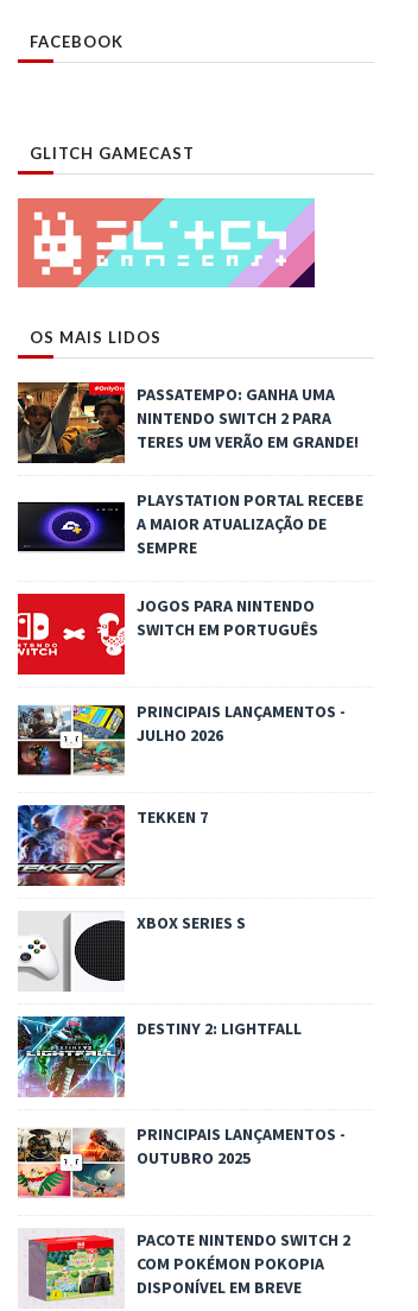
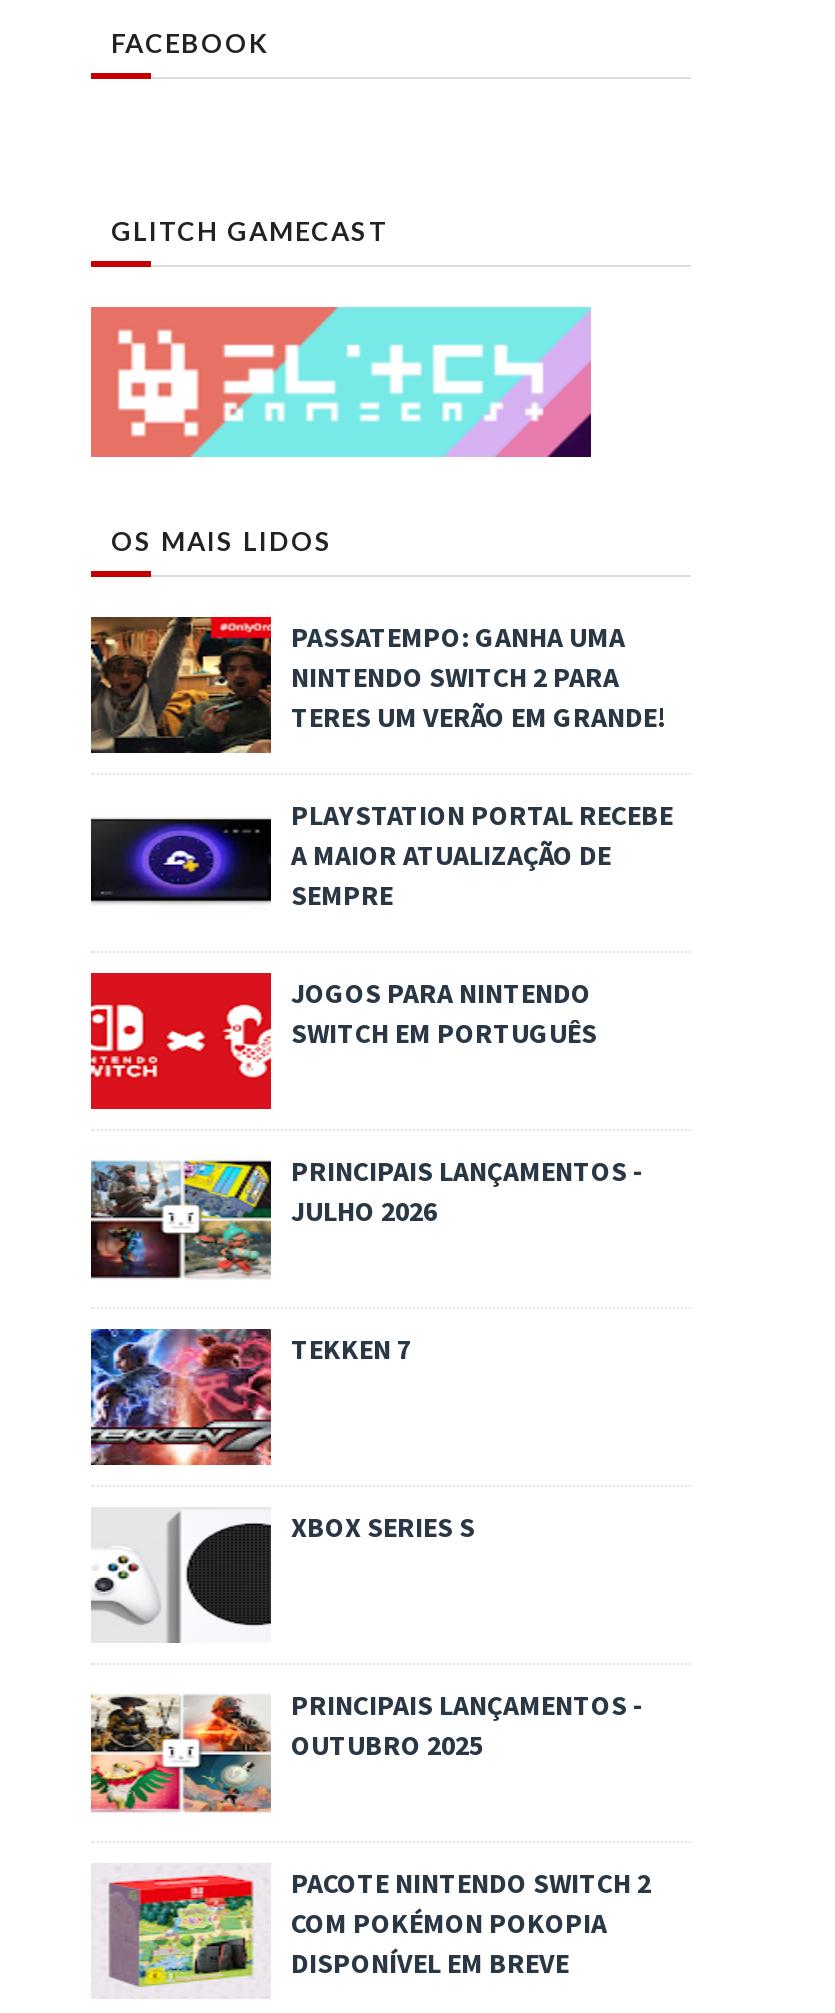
- [image]
- DESTINY 2: LIGHTFALL
